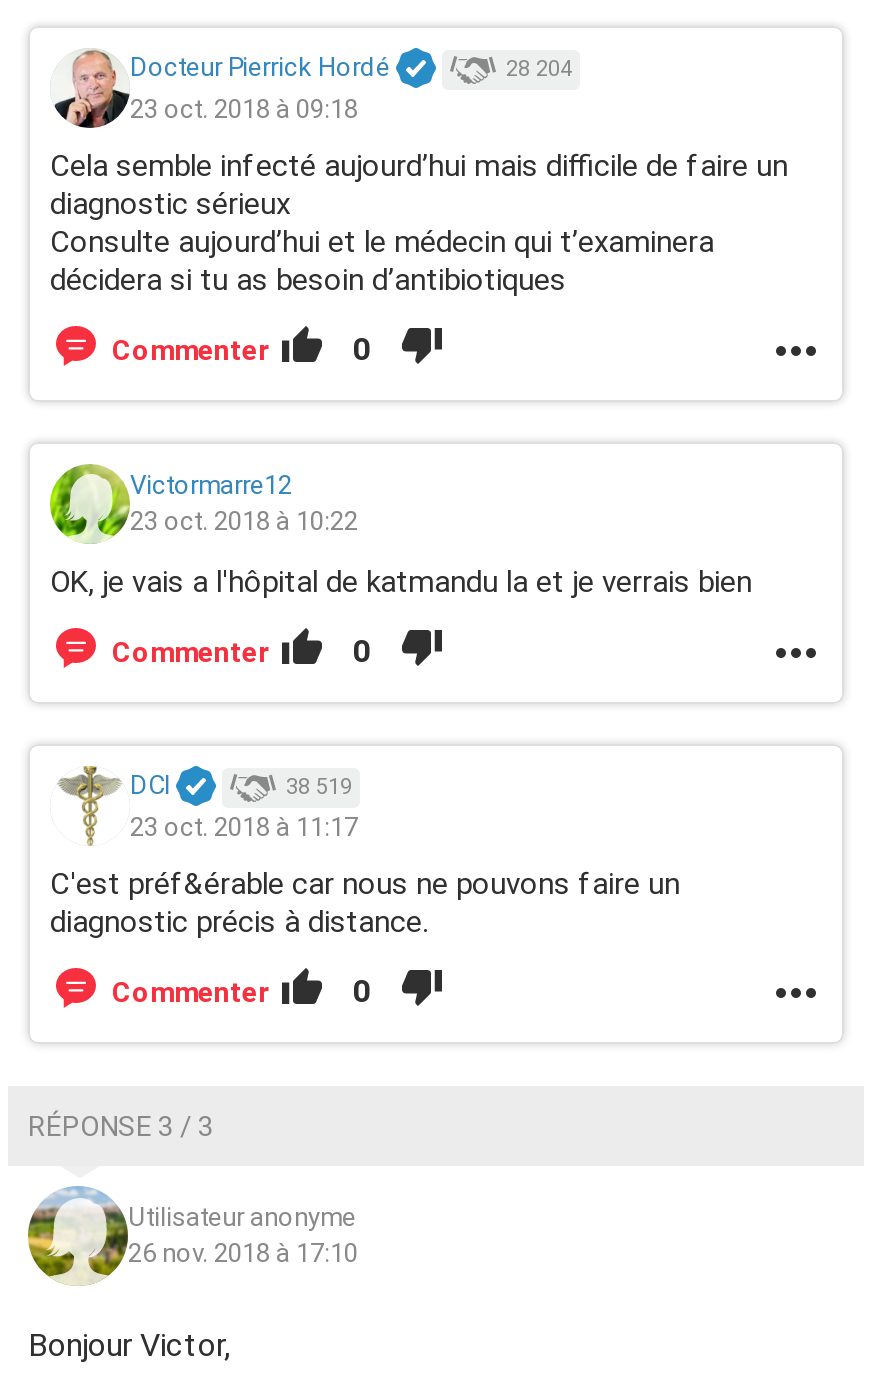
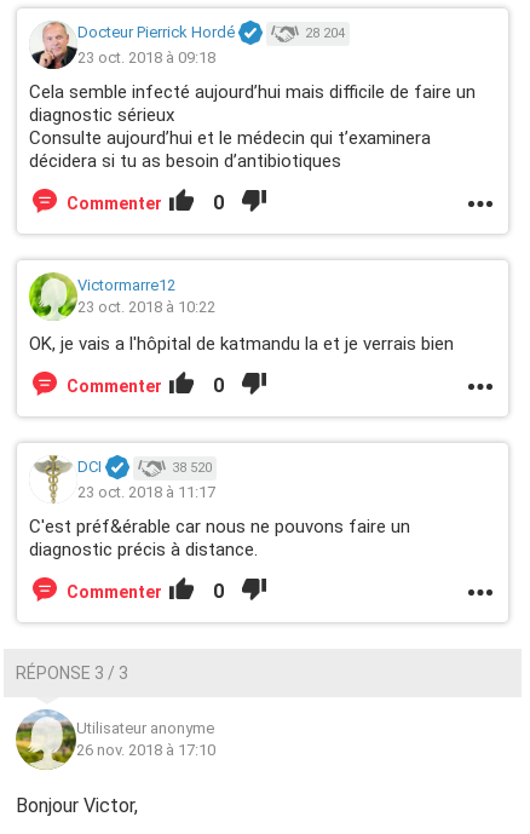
- 38 519
+ 38 520
